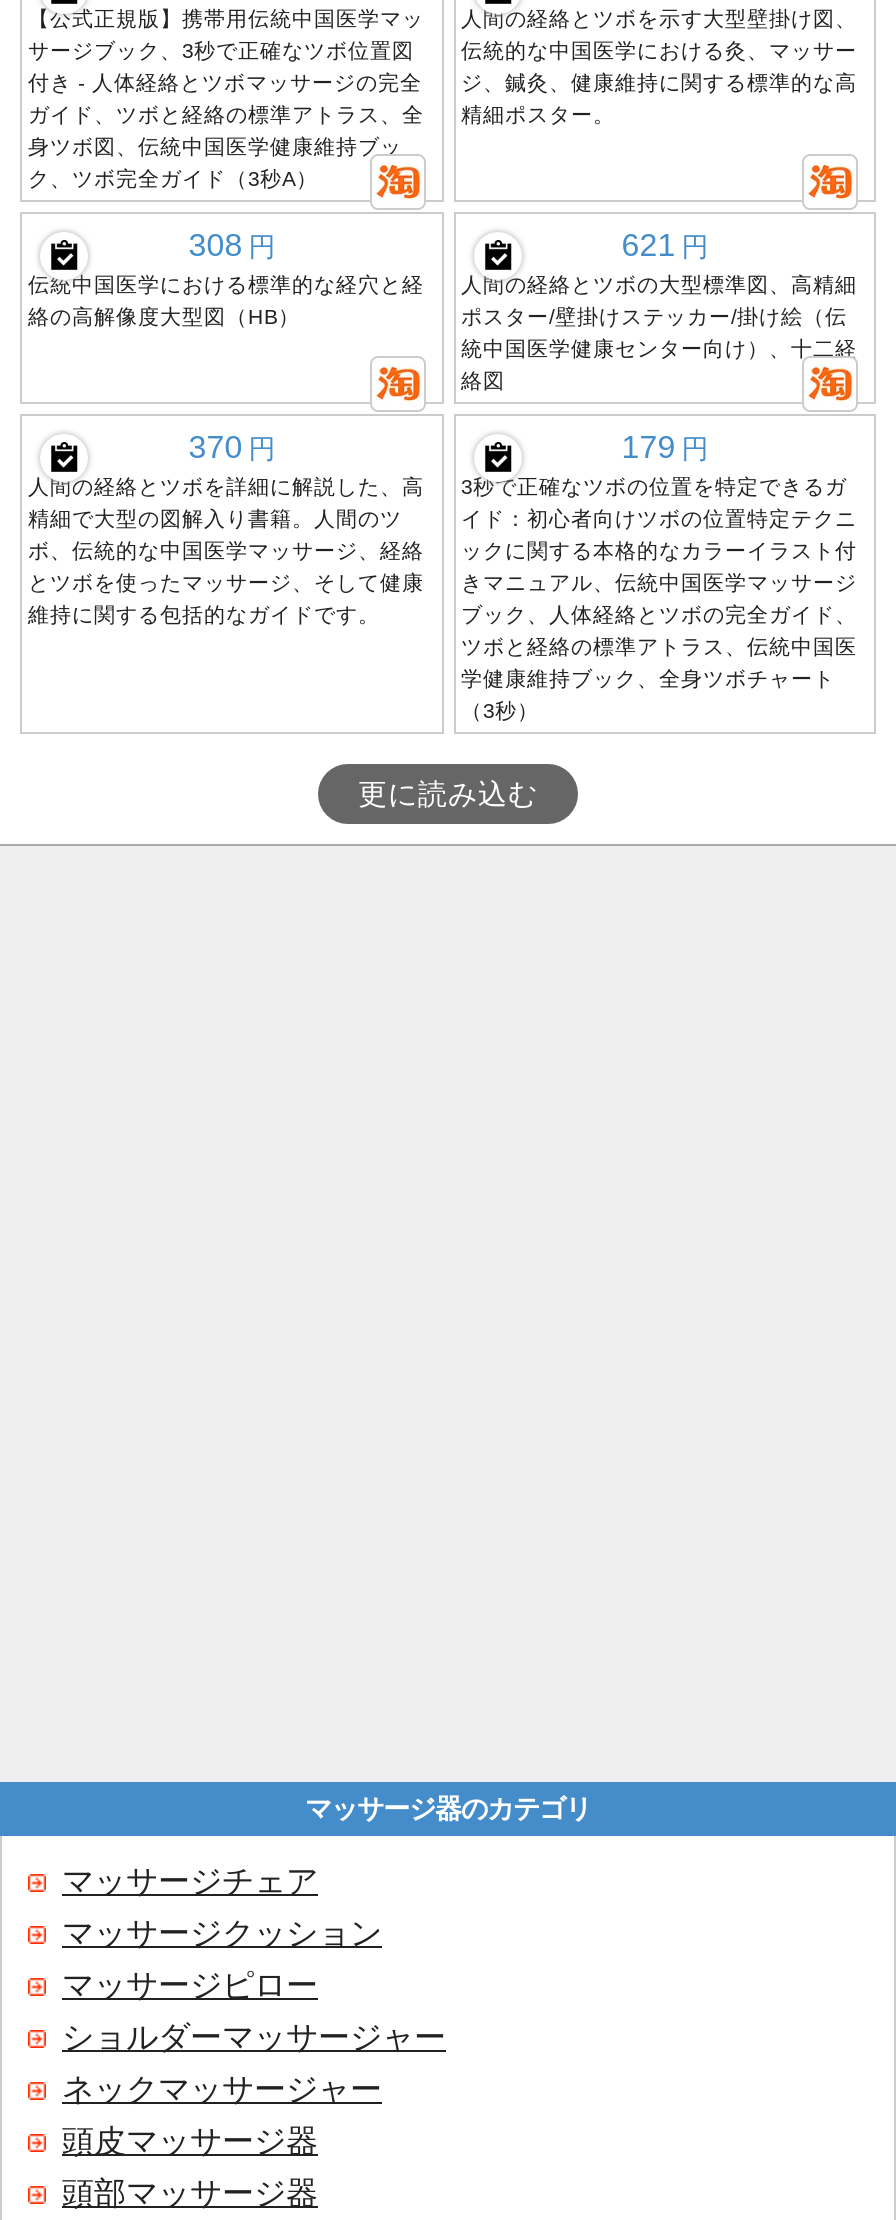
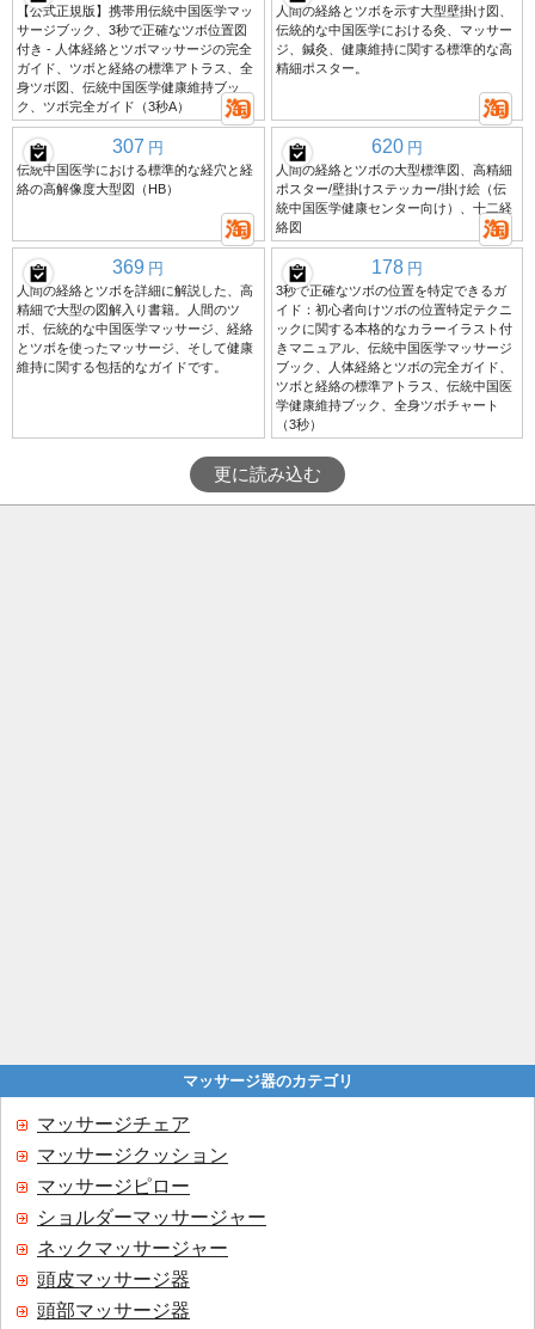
- 308 円
+ 307 円

- 621 円
+ 620 円

- 370 円
+ 369 円

- 179 円
+ 178 円
